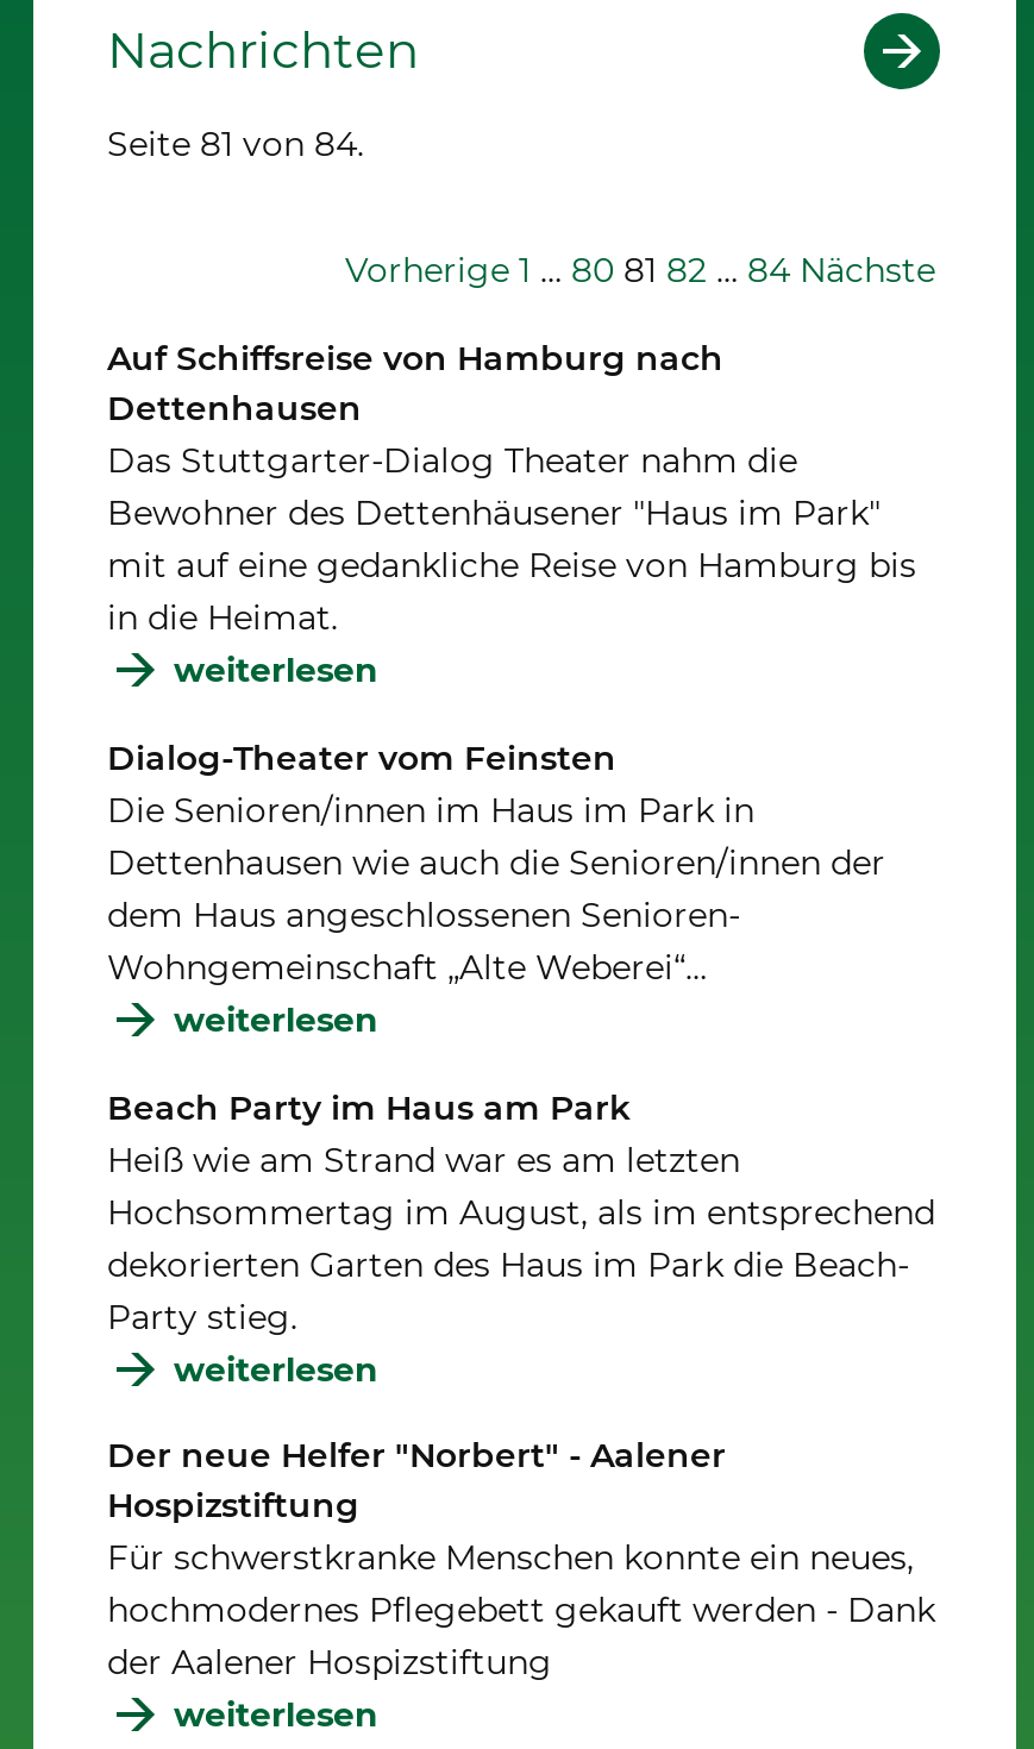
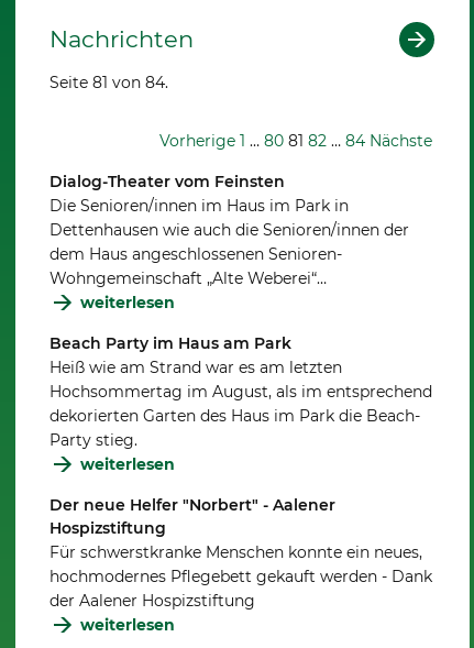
- Auf Schiffsreise von Hamburg nach
- Dettenhausen
- Das Stuttgarter-Dialog Theater nahm die
- Bewohner des Dettenhäusener "Haus im Park"
- mit auf eine gedankliche Reise von Hamburg bis
- in die Heimat.
- weiterlesen
